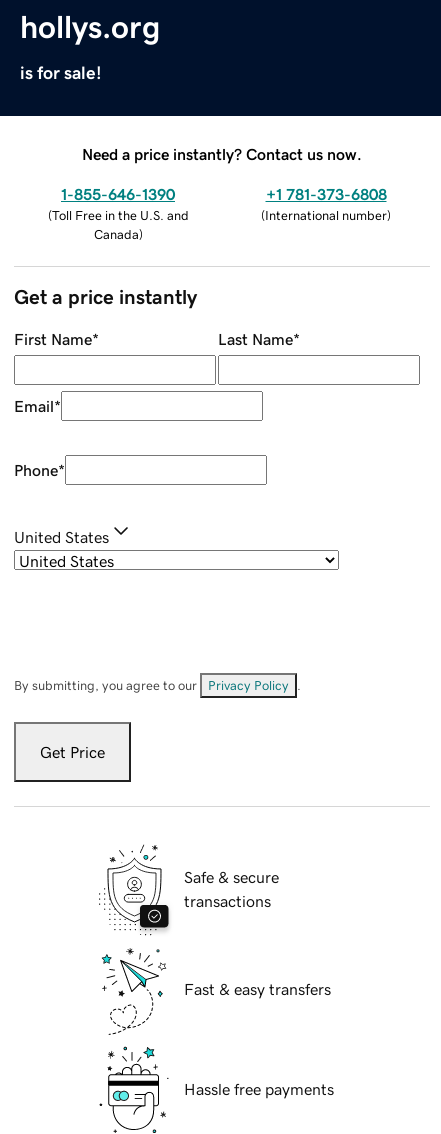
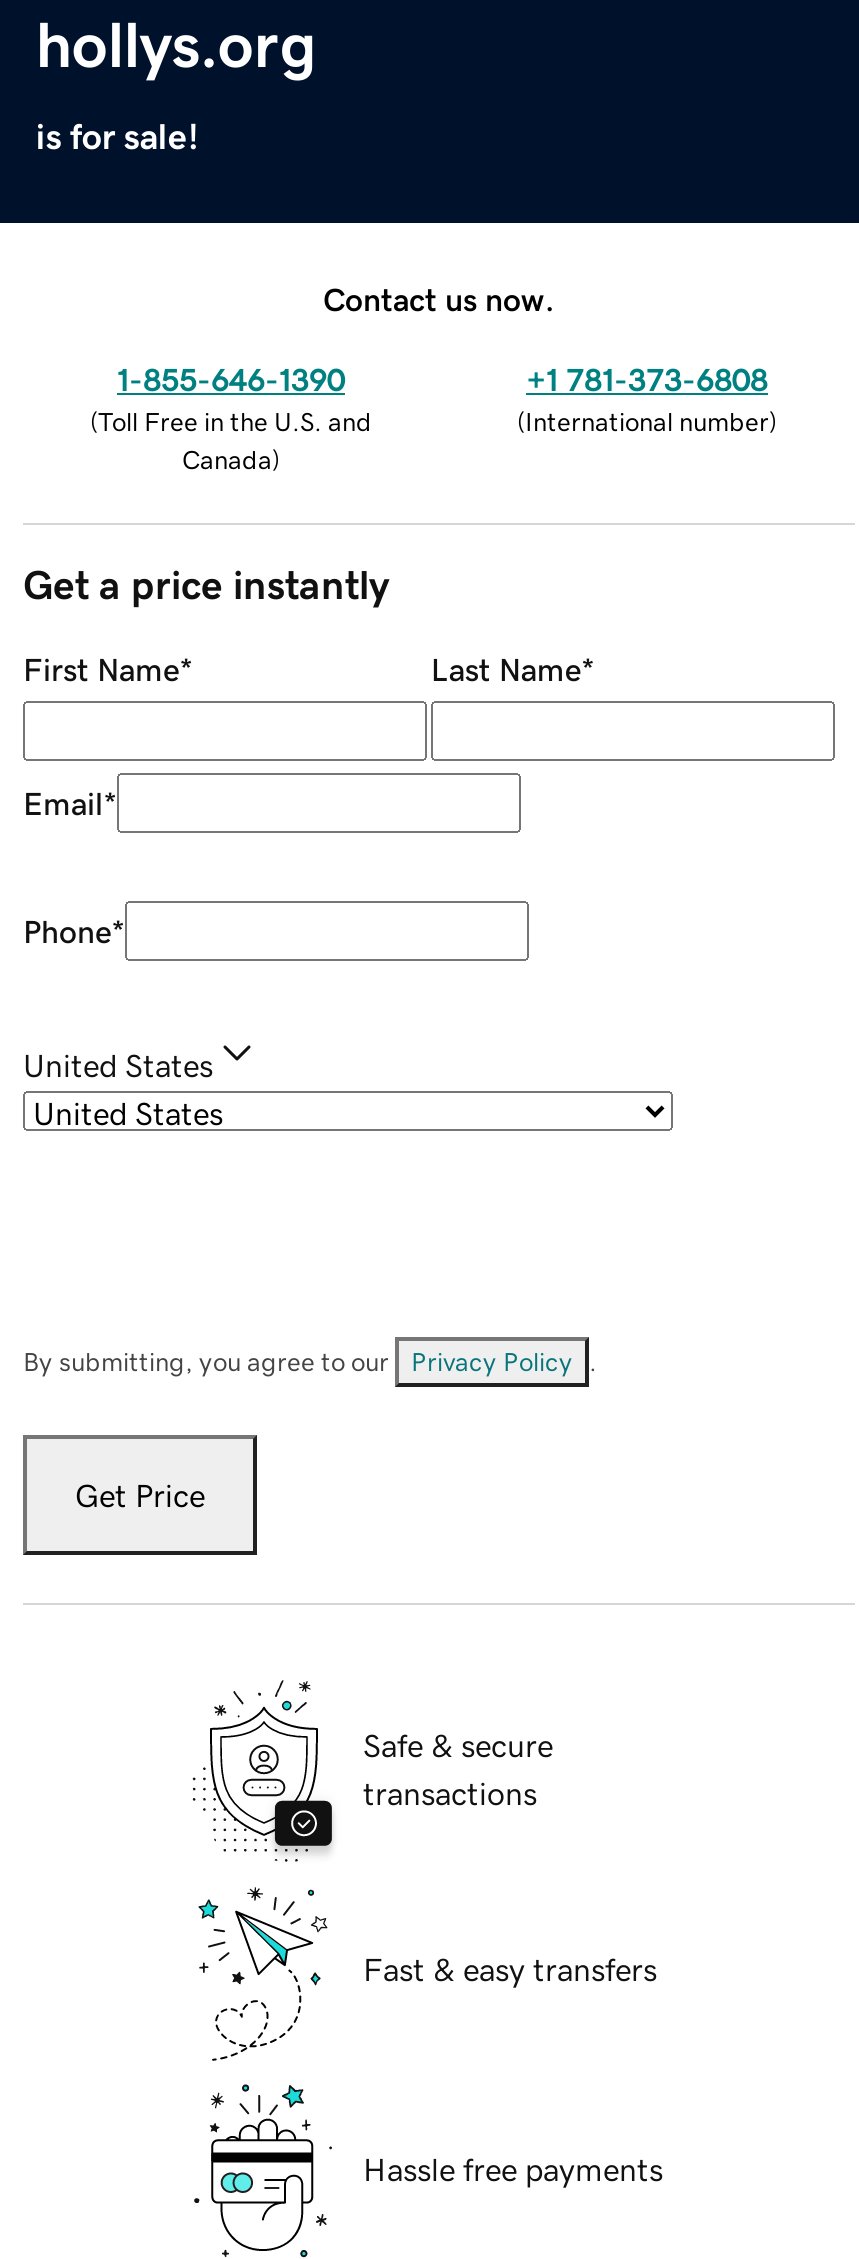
- Need a price instantly? Contact us now.
+ Contact us now.
